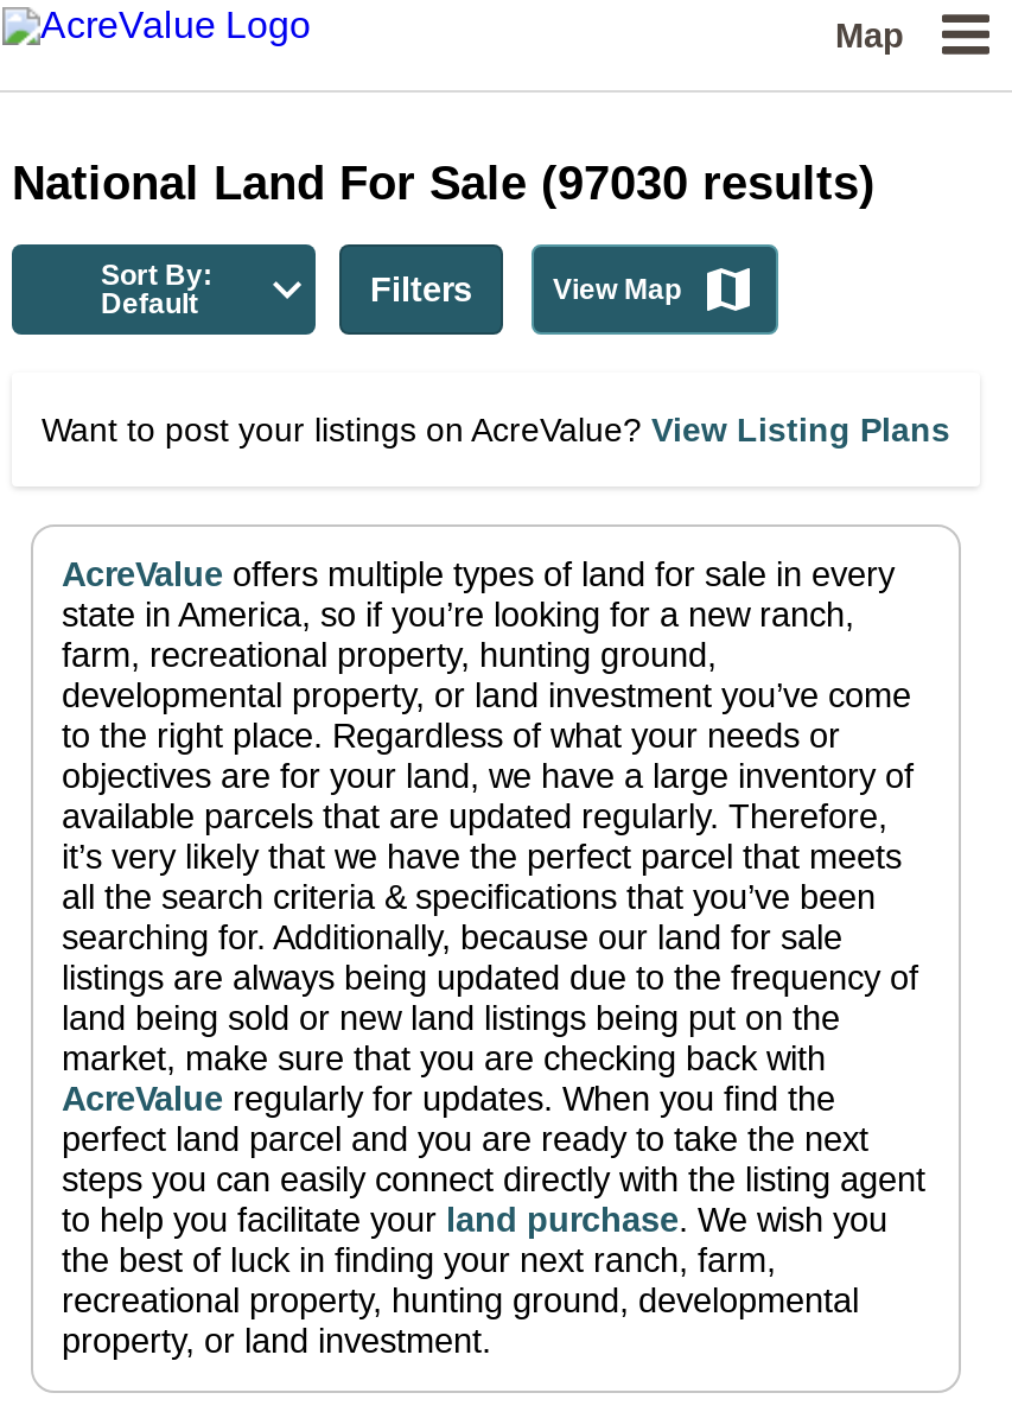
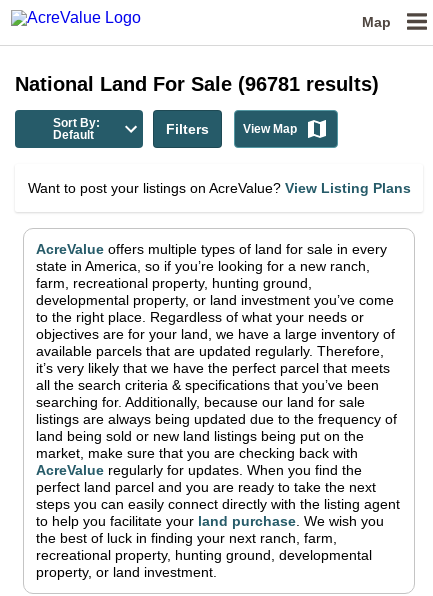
- National Land For Sale (97030 results)
+ National Land For Sale (96781 results)
